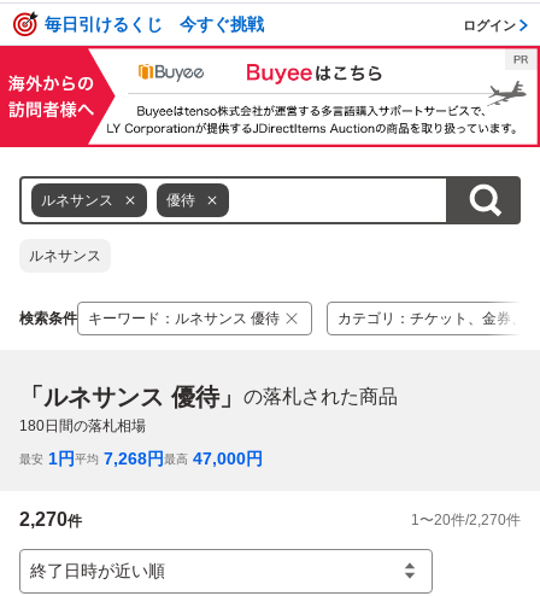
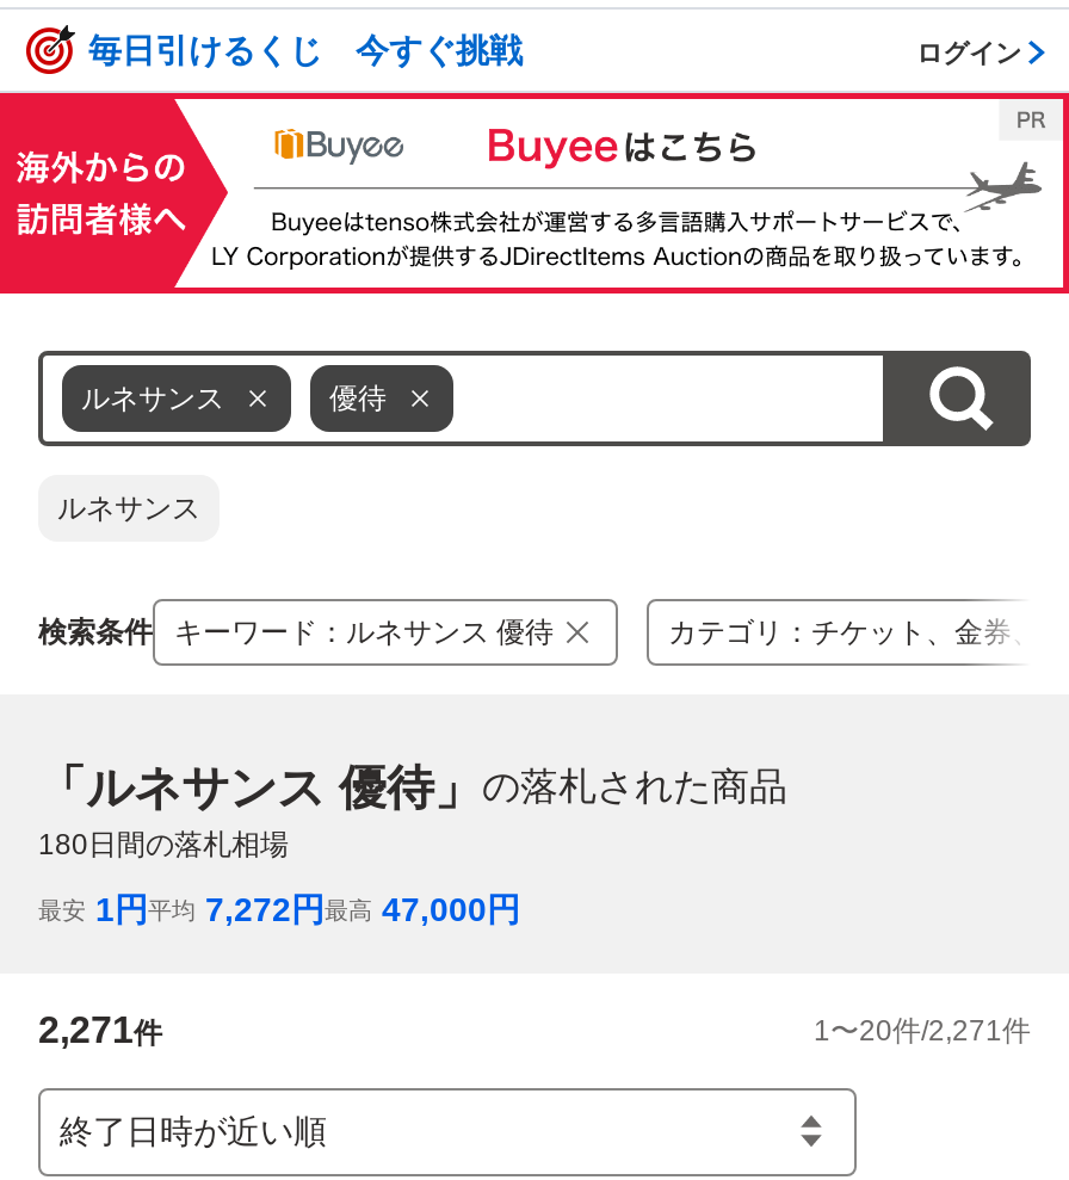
- 最安 1円平均 7,268円最高 47,000円
+ 最安 1円平均 7,272円最高 47,000円

- 2,270件
+ 2,271件

- 1〜20件/2,270件
+ 1〜20件/2,271件
